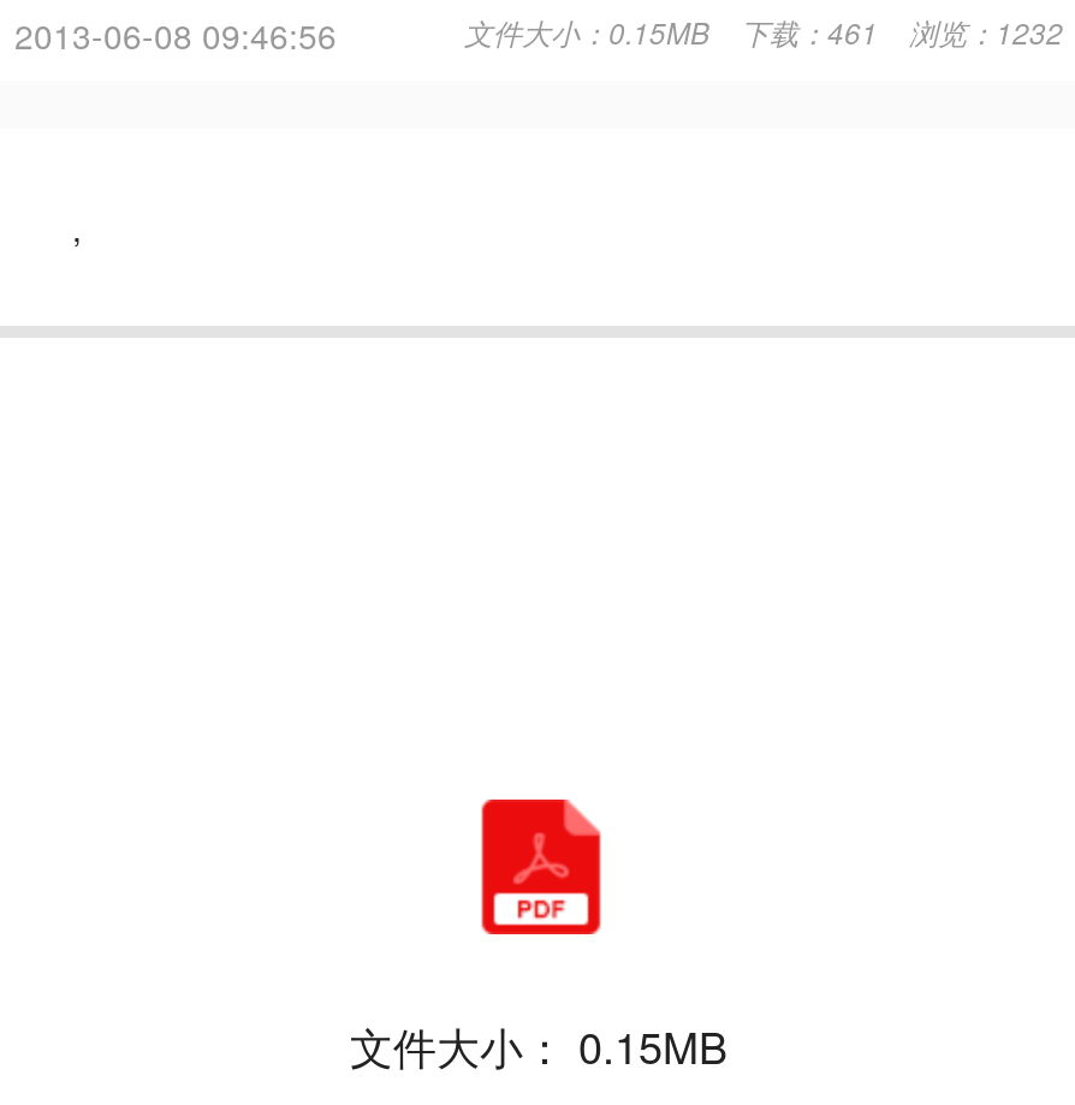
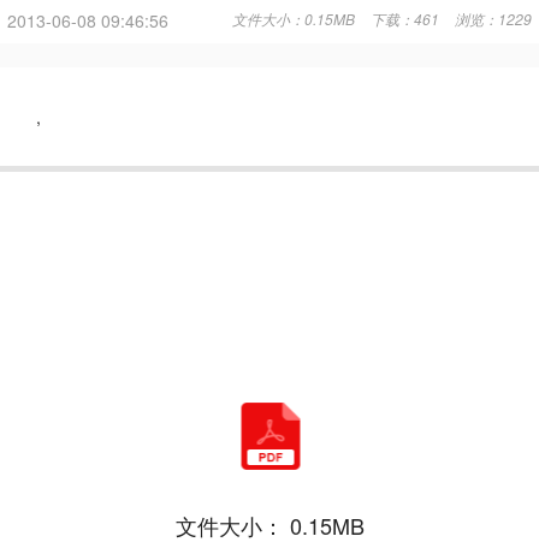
- 文件大小：0.15MB 下载：461 浏览：1232
+ 文件大小：0.15MB 下载：461 浏览：1229
